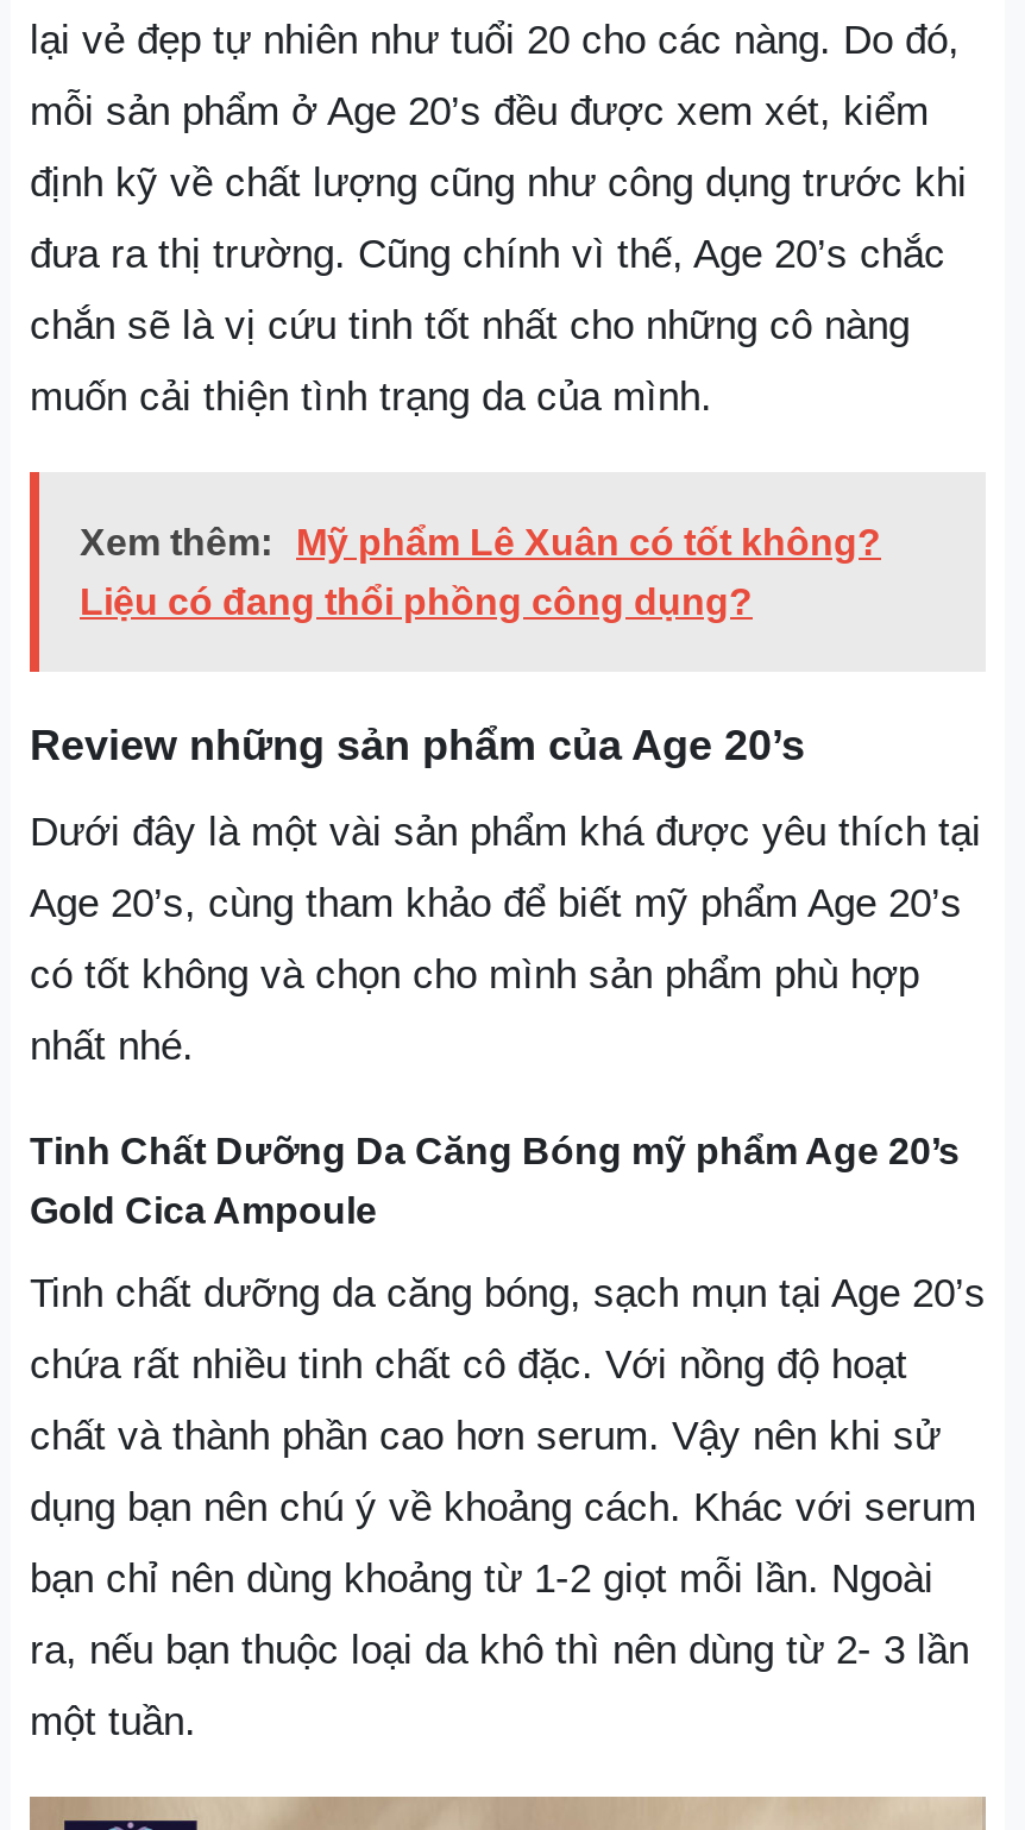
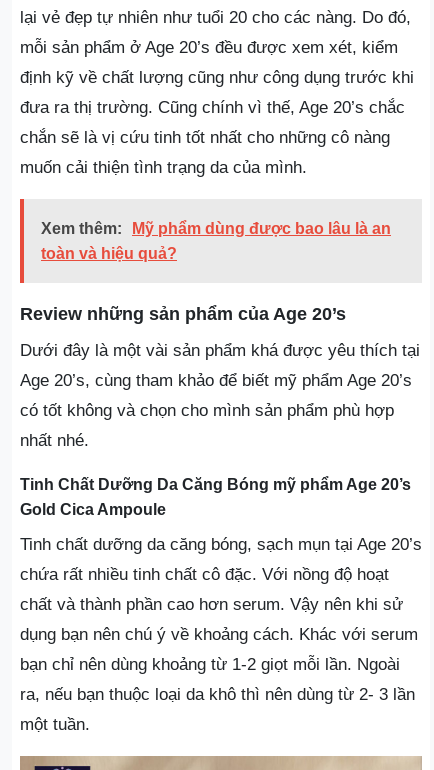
- Xem thêm: Mỹ phẩm Lê Xuân có tốt không?
+ Xem thêm: Mỹ phẩm dùng được bao lâu là an

- Liệu có đang thổi phồng công dụng?
+ toàn và hiệu quả?
